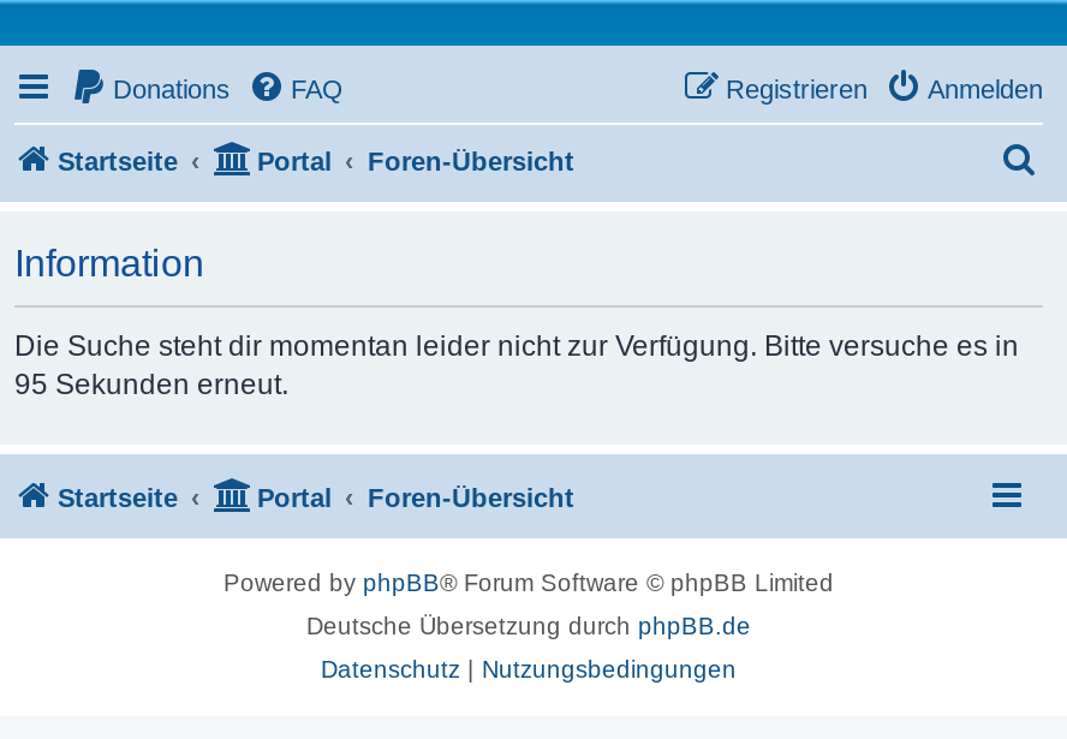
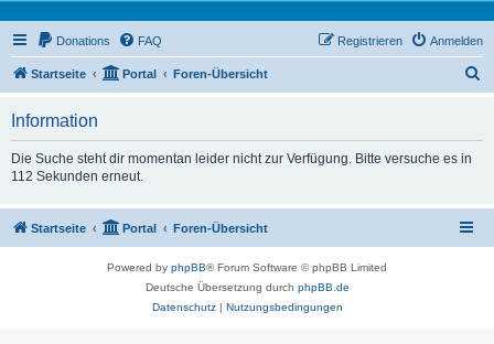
- 95 Sekunden erneut.
+ 112 Sekunden erneut.
